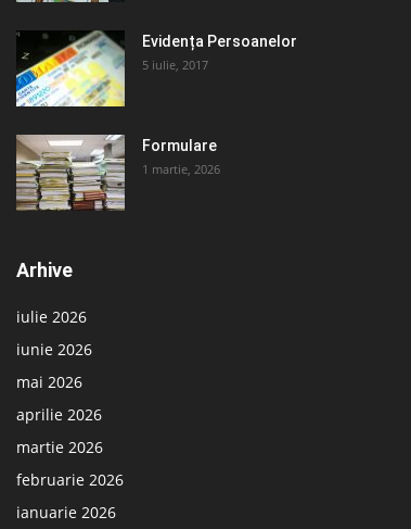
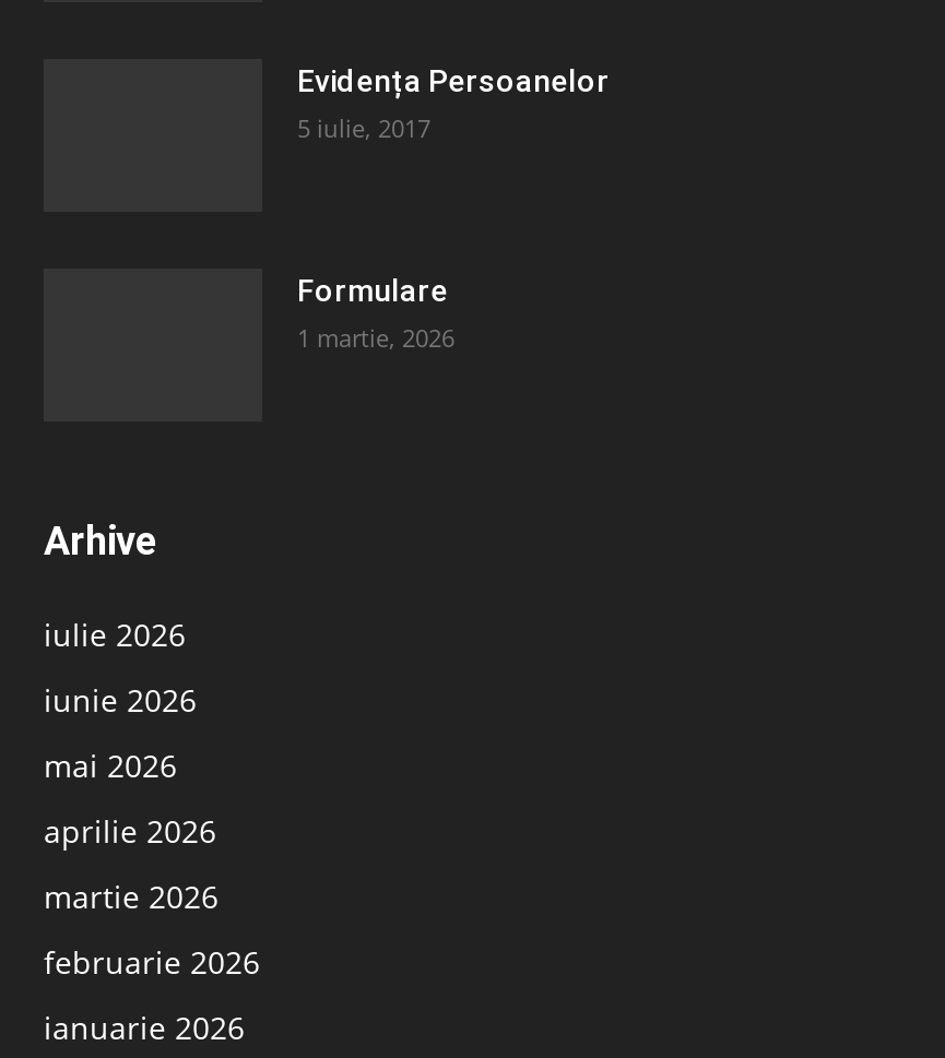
- [image]

- [image]
